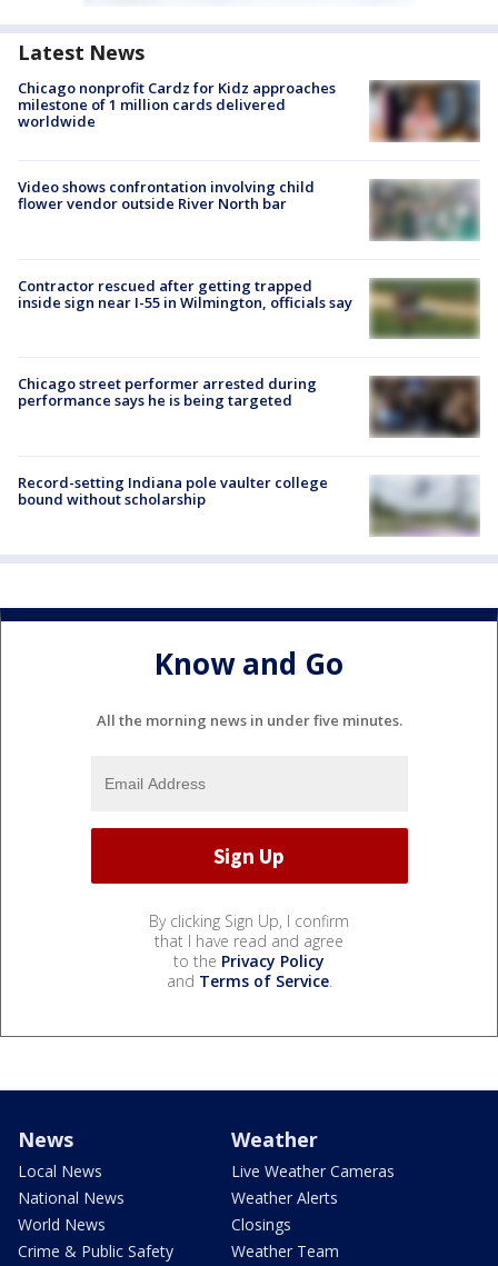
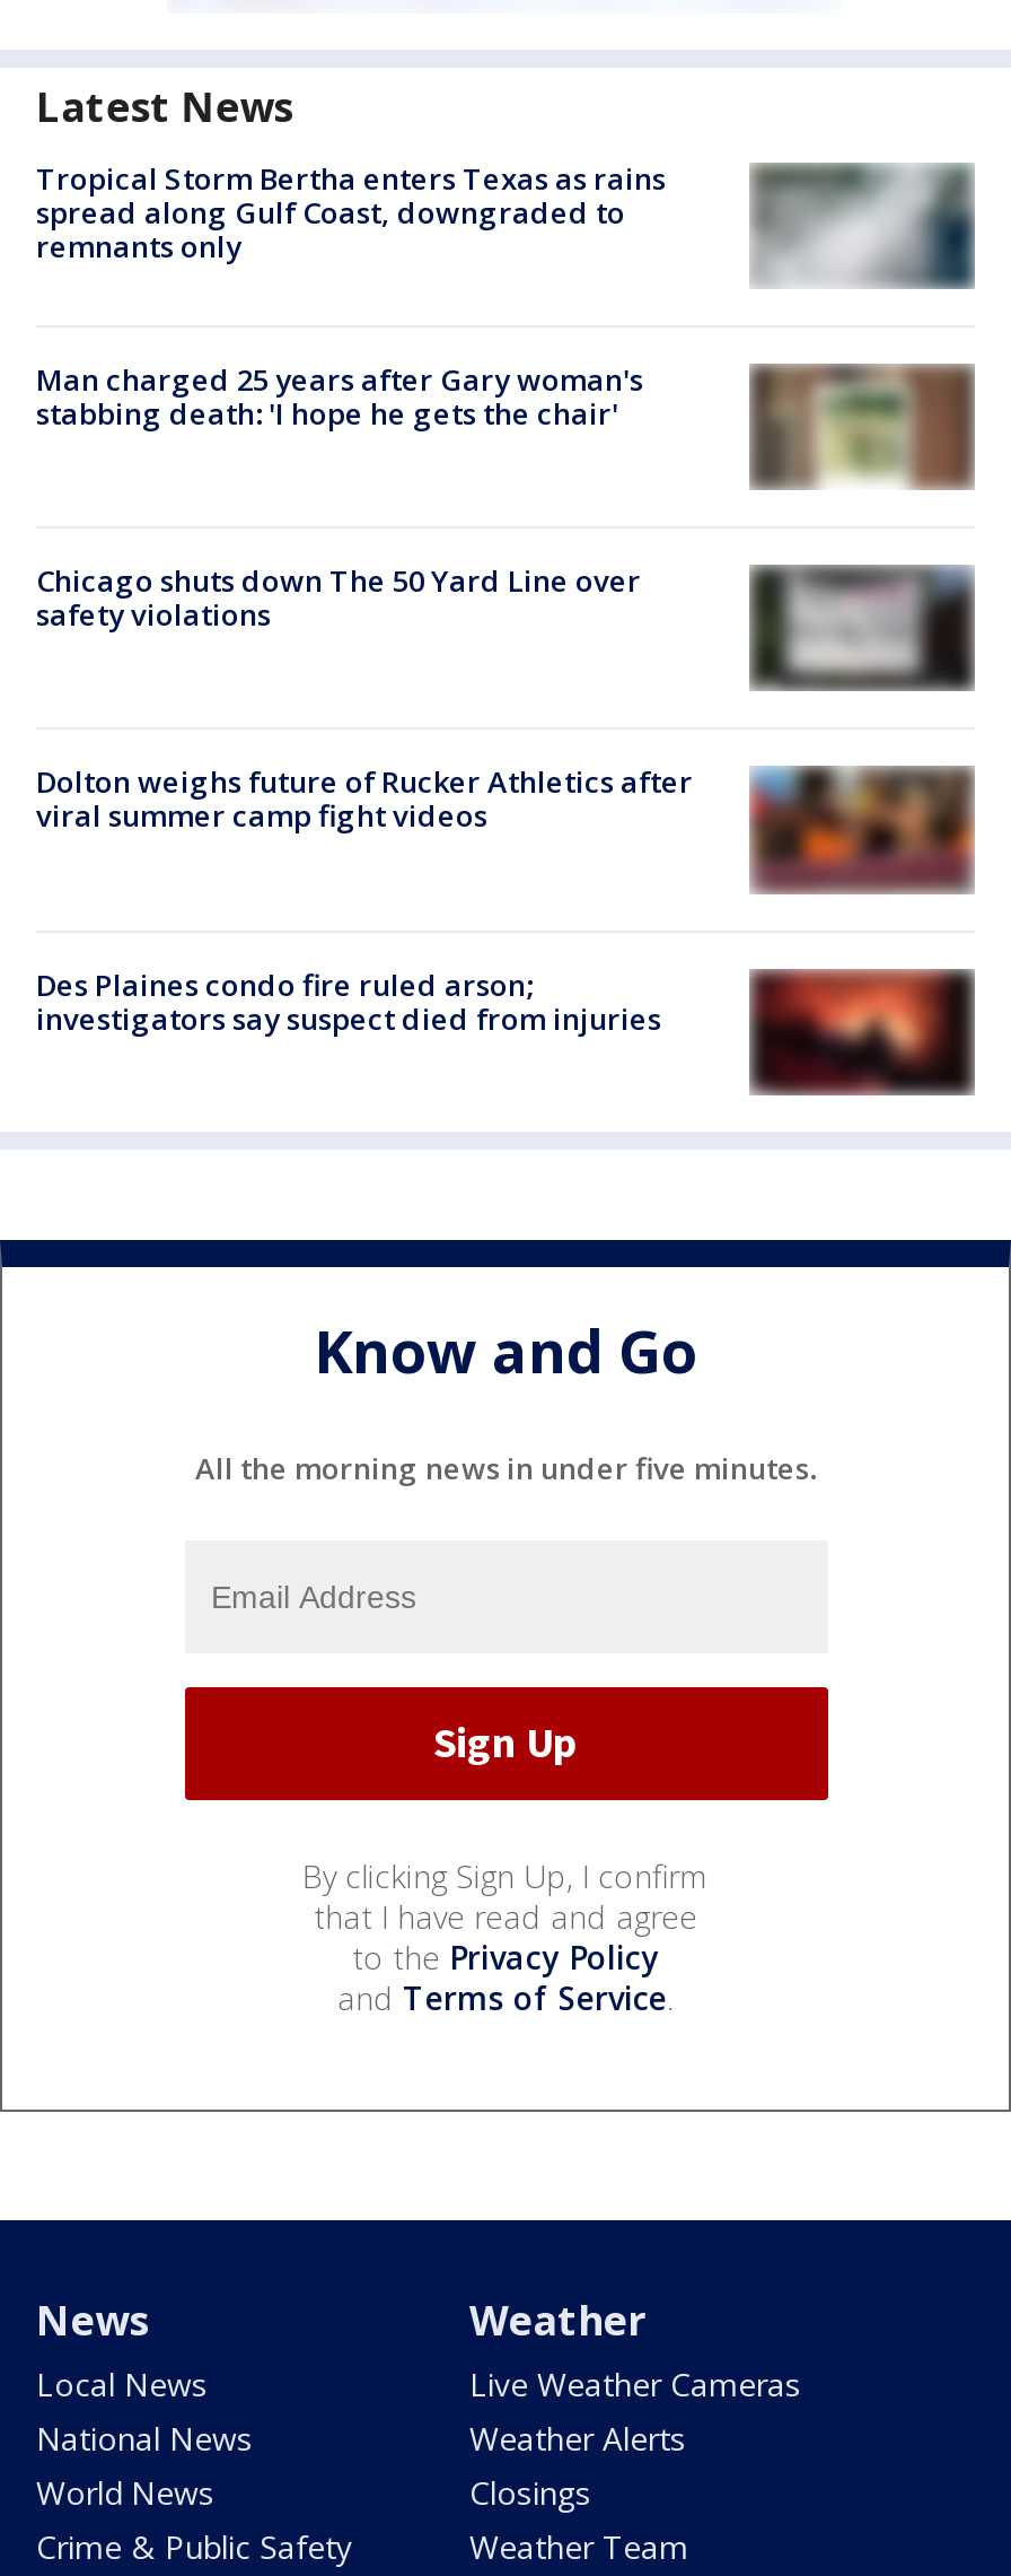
- [image]
- Chicago nonprofit Cardz for Kidz approaches
- milestone of 1 million cards delivered
- worldwide
+ [image]
+ Tropical Storm Bertha enters Texas as rains
+ spread along Gulf Coast, downgraded to
+ remnants only

- Video shows confrontation involving child
- flower vendor outside River North bar
+ Man charged 25 years after Gary woman's
+ stabbing death: 'I hope he gets the chair'

- [image]
+ [image]

- Contractor rescued after getting trapped
- inside sign near I-55 in Wilmington, officials say
+ Chicago shuts down The 50 Yard Line over
+ safety violations

- [image]
+ [image]

- Chicago street performer arrested during
- performance says he is being targeted
+ Dolton weighs future of Rucker Athletics after
+ viral summer camp fight videos

- [image]
+ [image]

- [image]
- Record-setting Indiana pole vaulter college
- bound without scholarship
+ [image]
+ Des Plaines condo fire ruled arson;
+ investigators say suspect died from injuries
